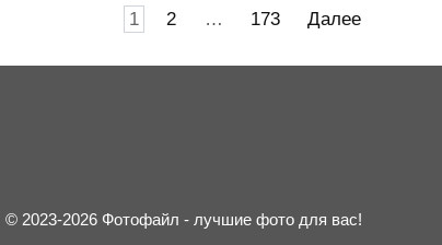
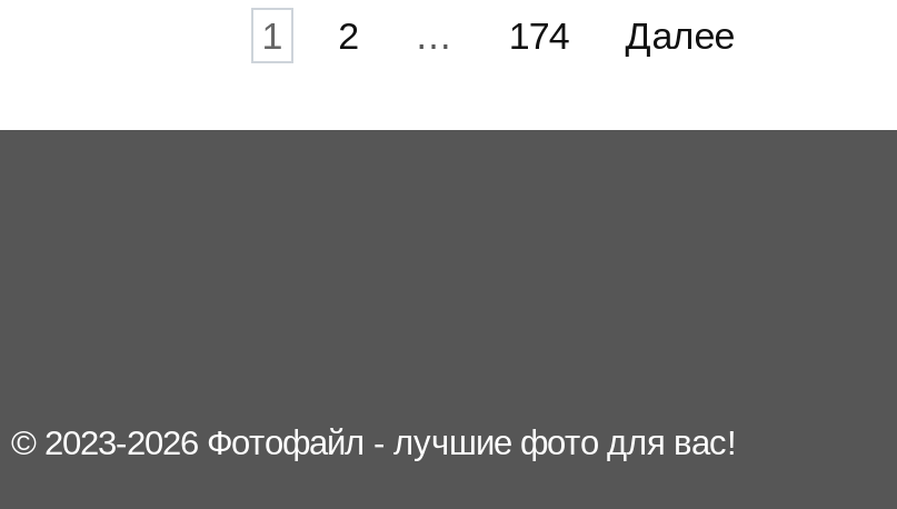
- 173
+ 174
